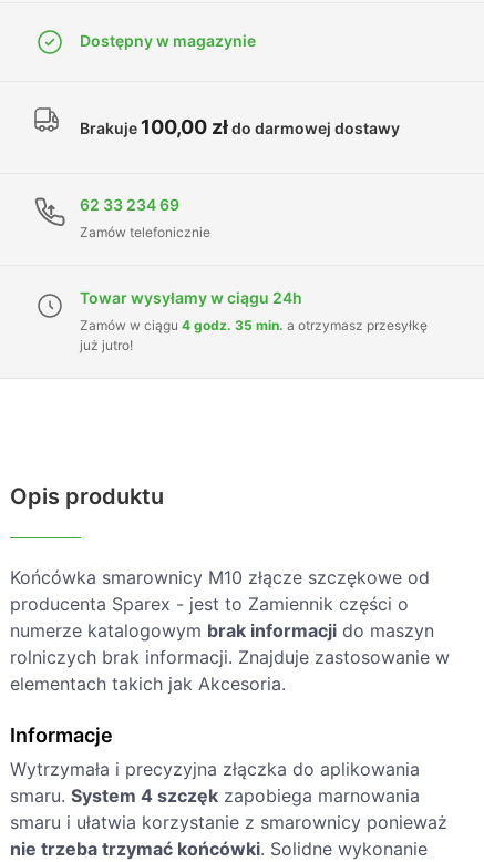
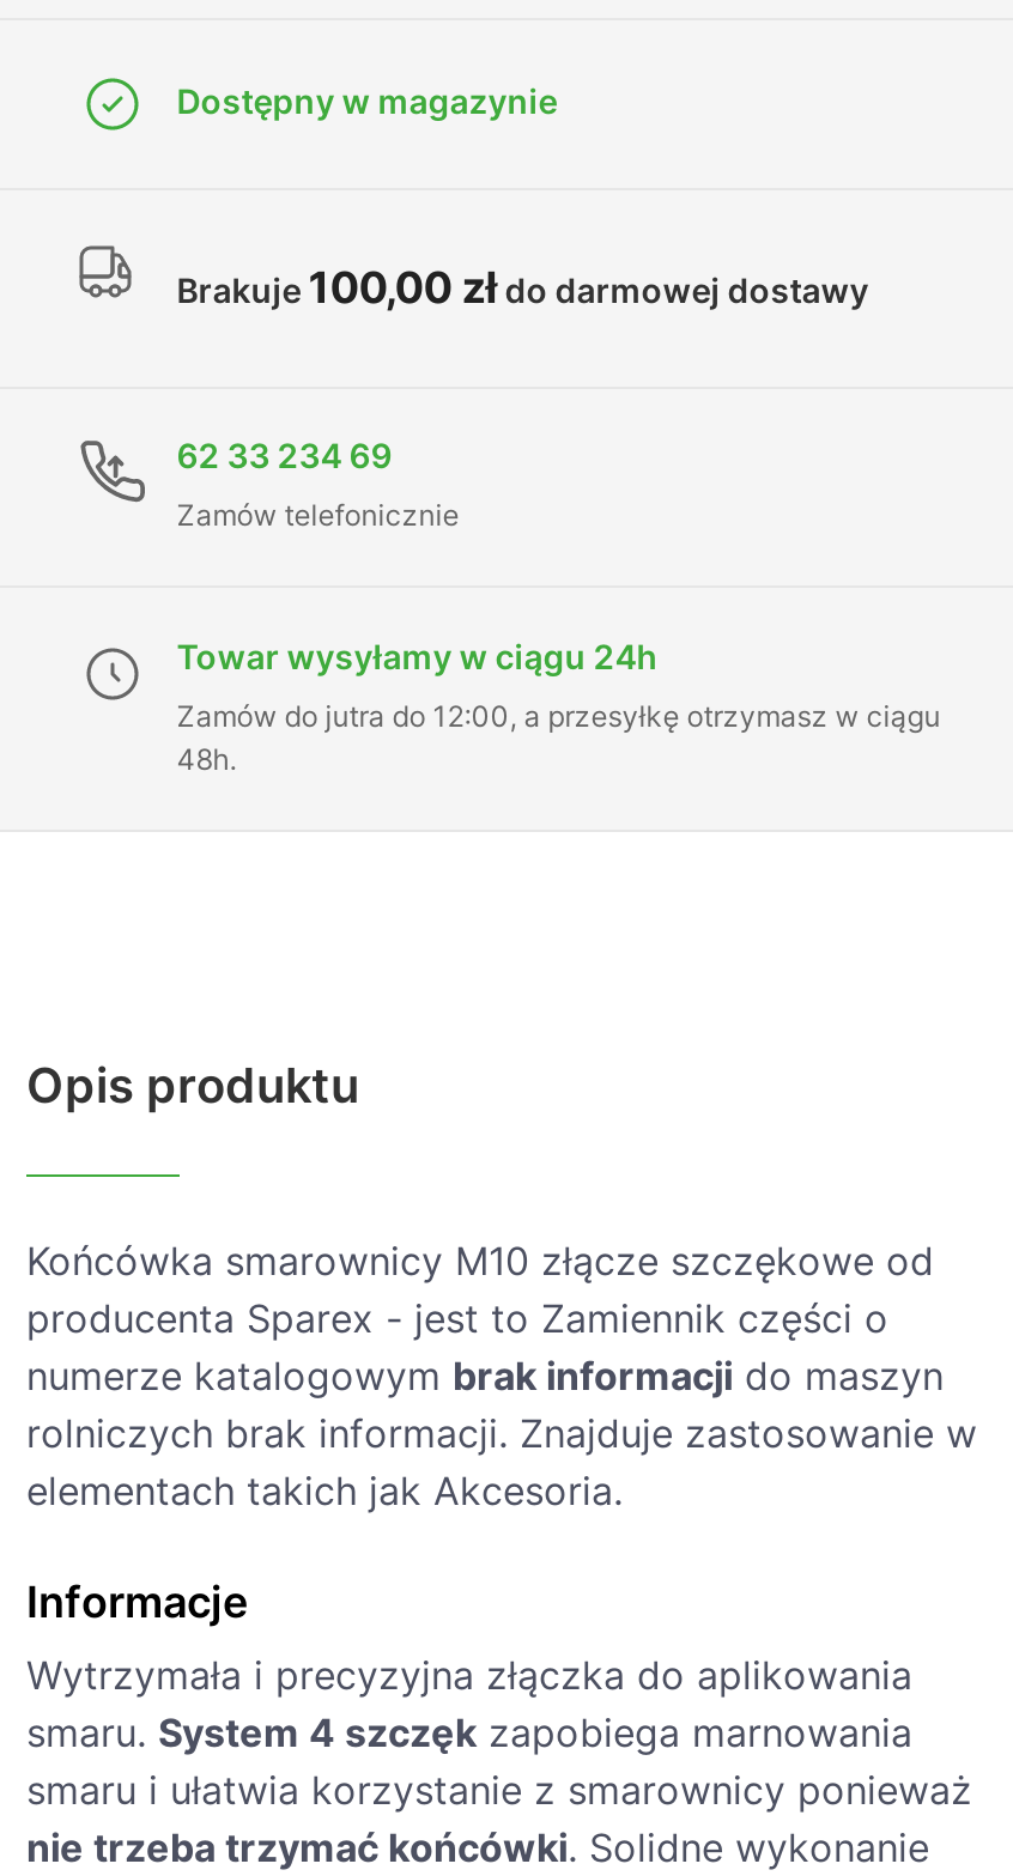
- Zamów w ciągu 4 godz. 35 min. a otrzymasz przesyłkę
- już jutro!
+ Zamów do jutra do 12:00, a przesyłkę otrzymasz w ciągu
+ 48h.
